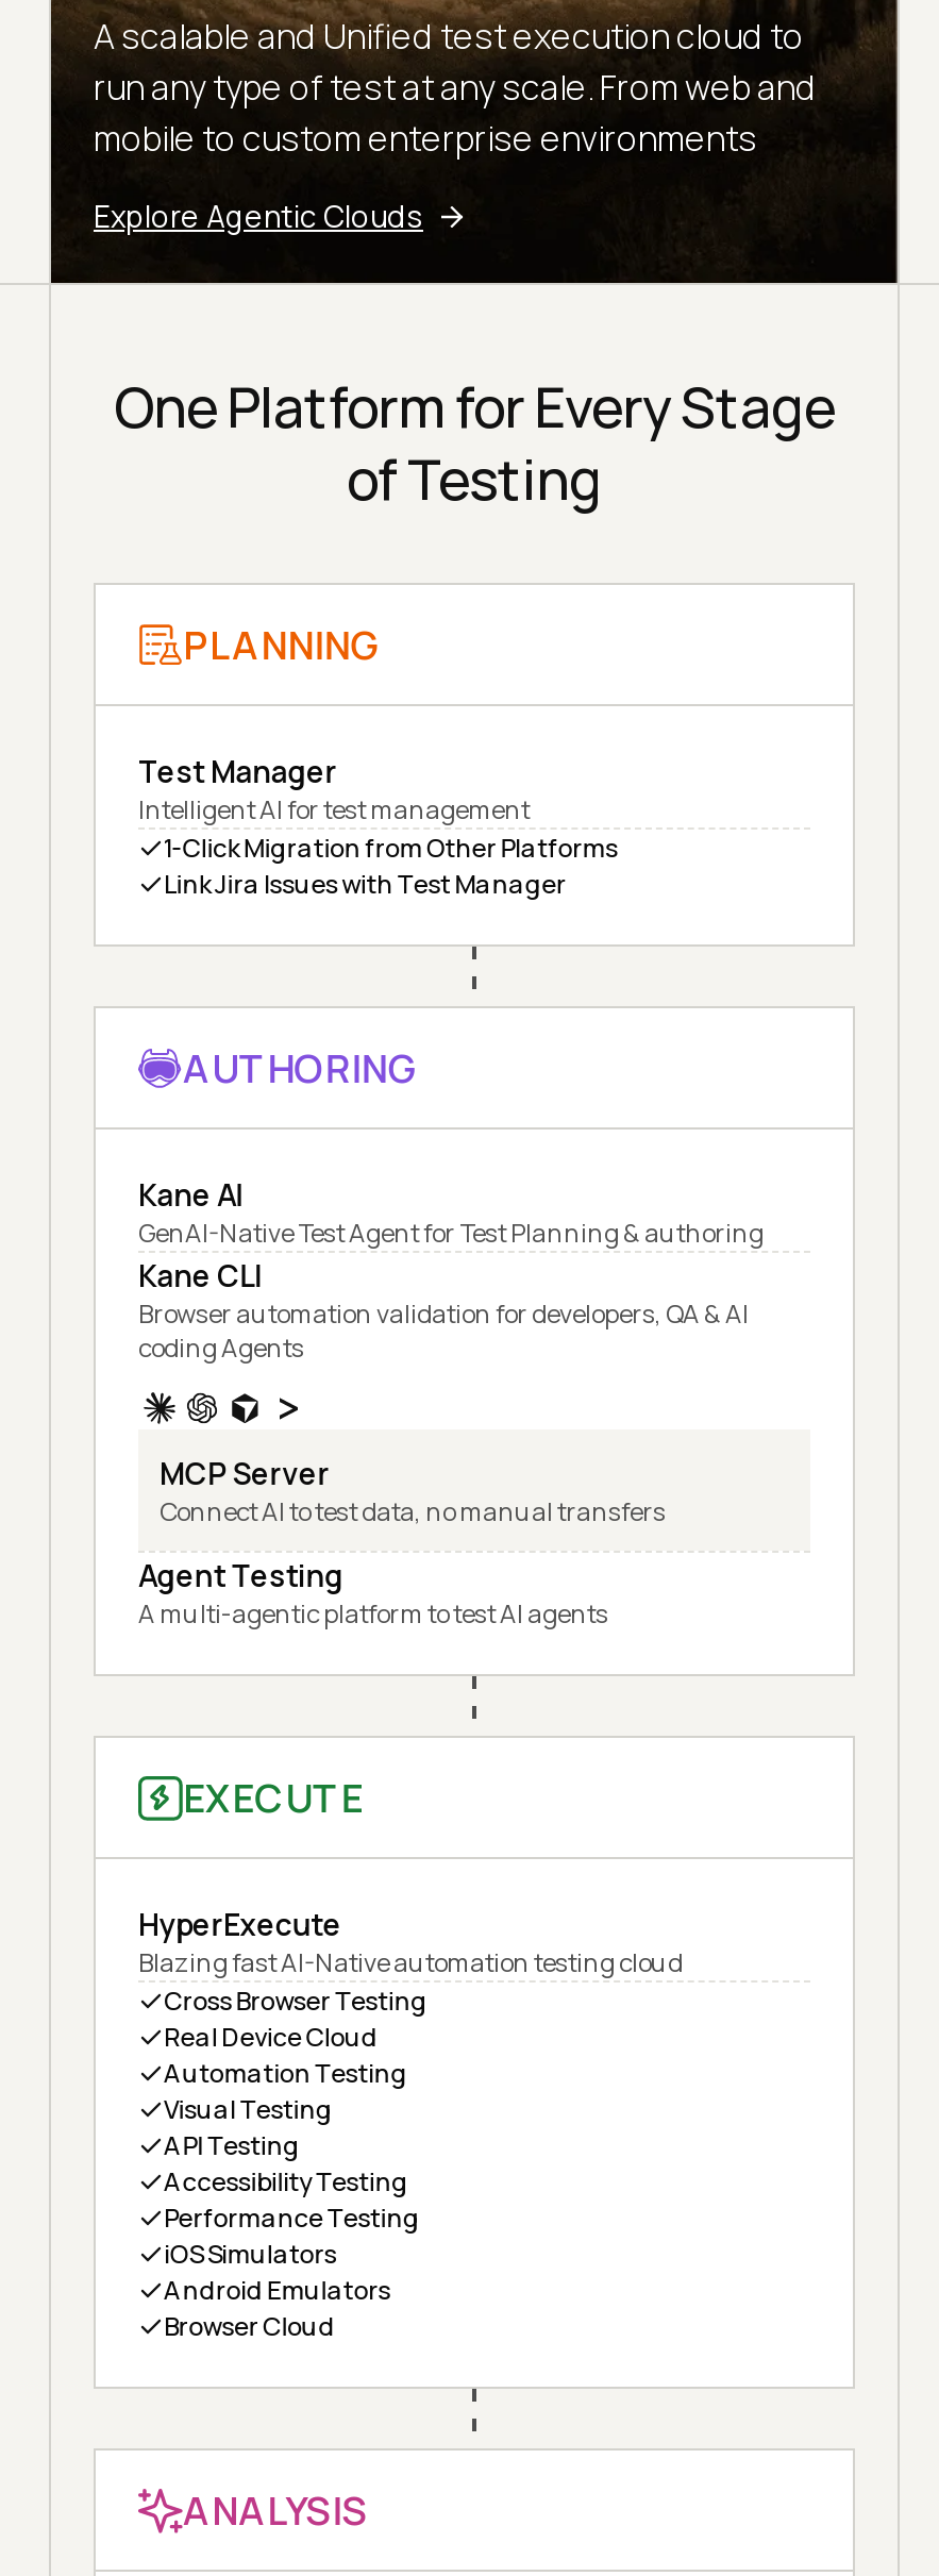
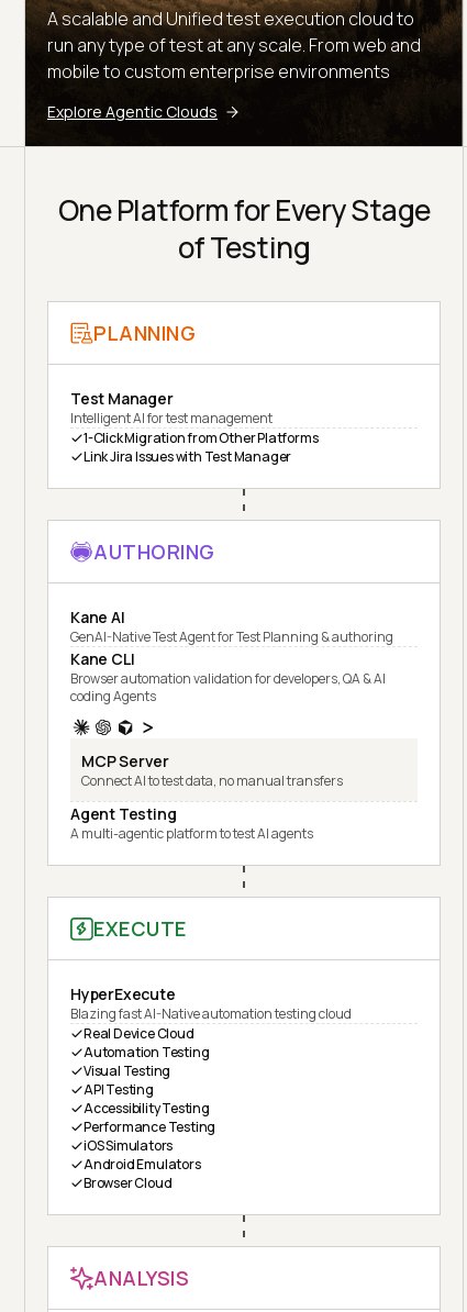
- Cross Browser Testing
